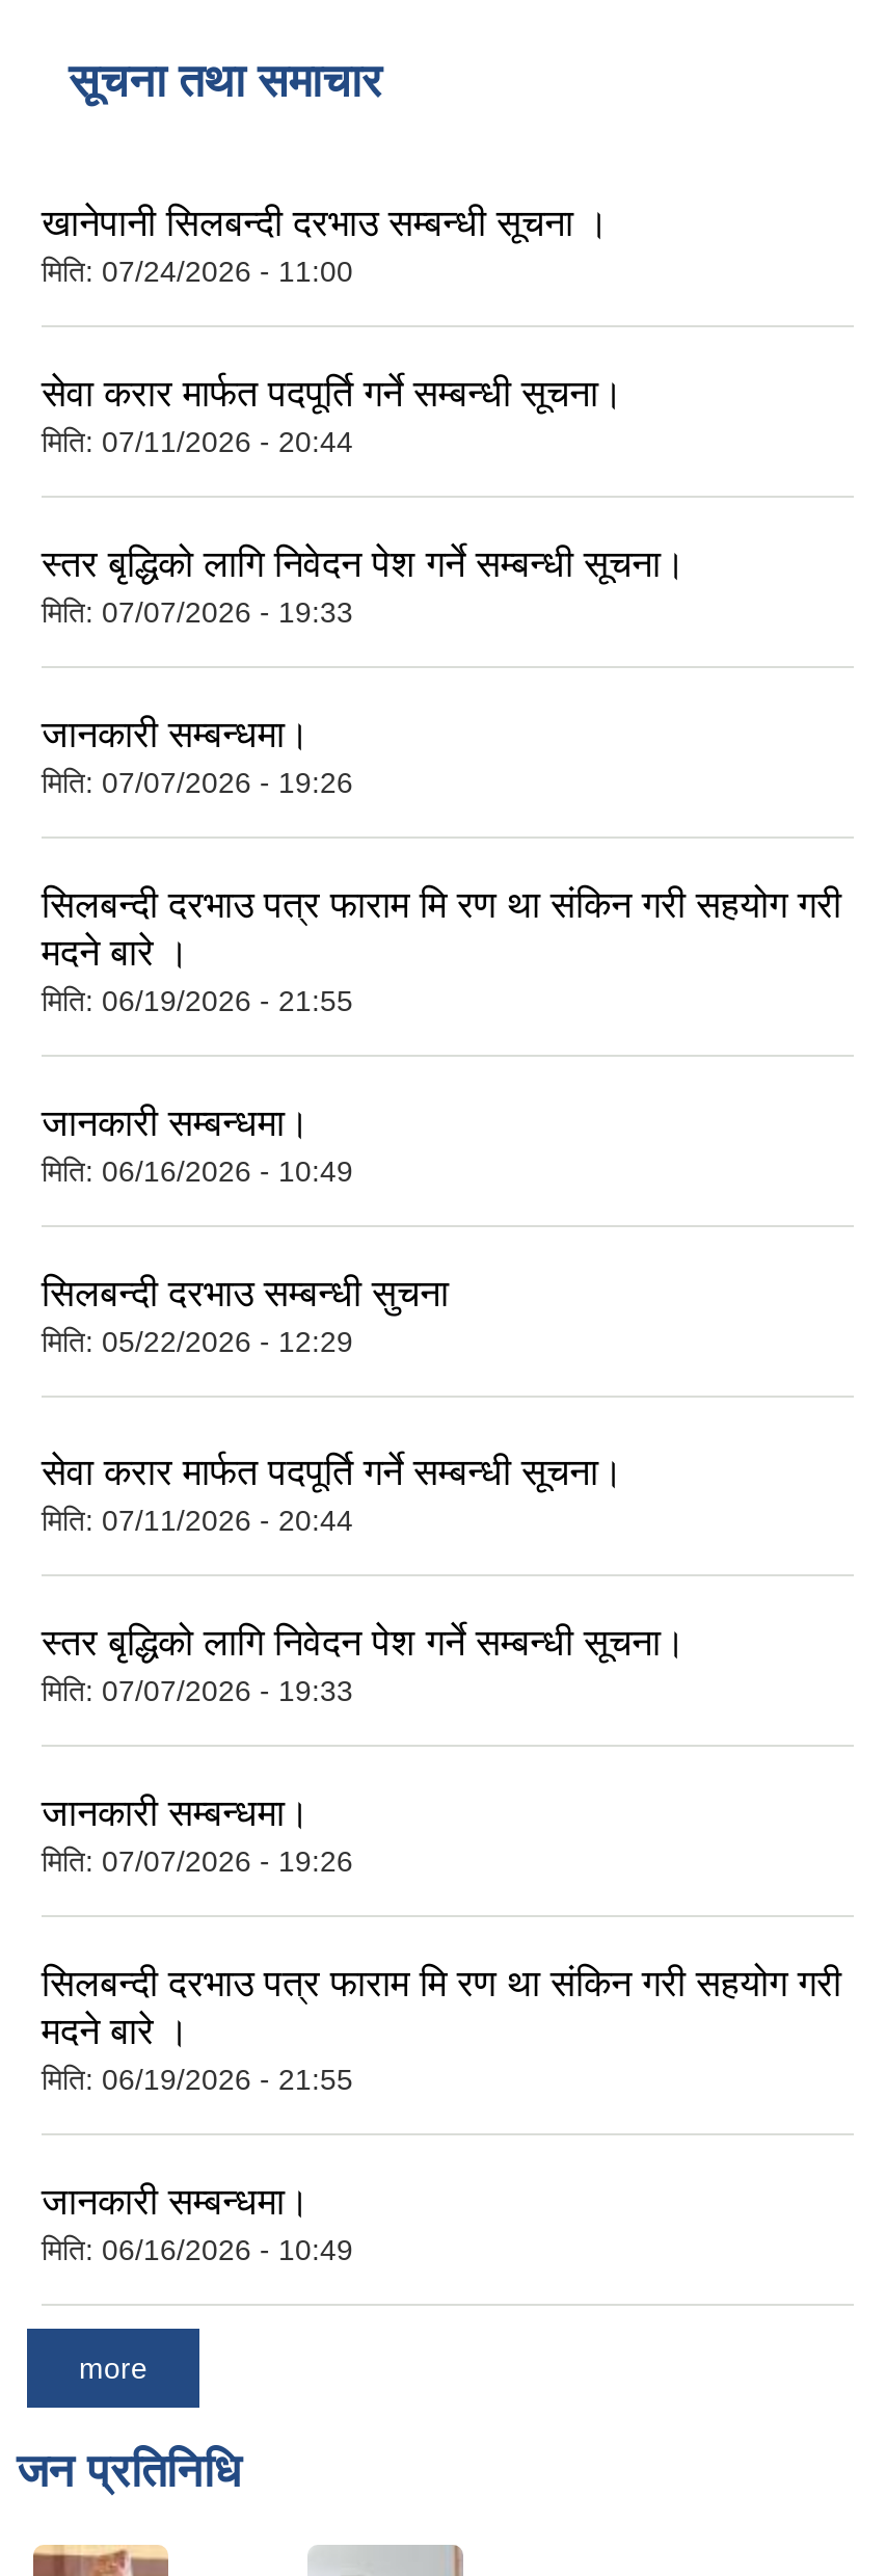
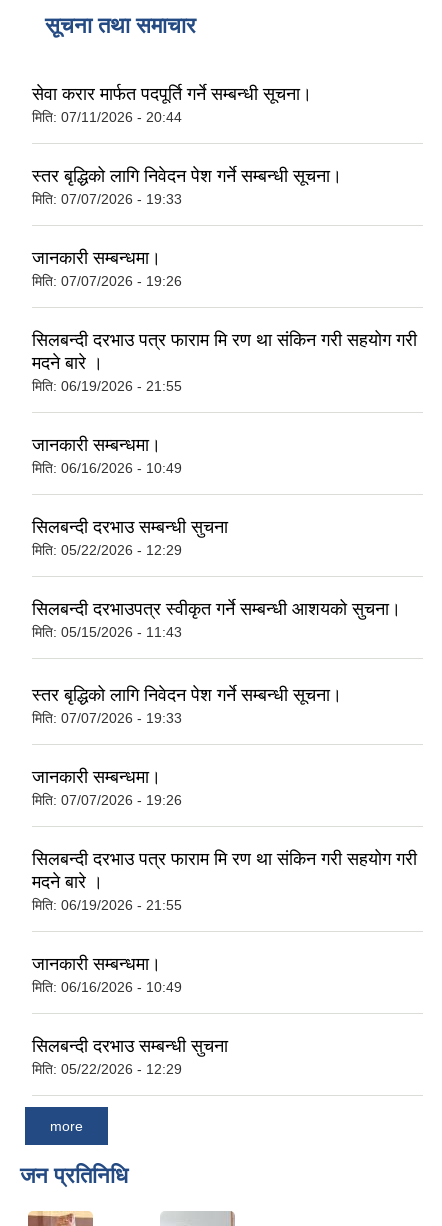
- खानेपानी सिलबन्दी दरभाउ सम्बन्धी सूचना ।
- मिति: 07/24/2026 - 11:00

moved up: सेवा करार मार्फत पदपूर्ति गर्ने सम्बन्धी सूचना। | मिति: 07/11/2026 - 20:44 | स्तर बृद्धिको लागि निवेदन पेश गर्ने सम्बन्धी सूचना। | ... | सिलबन्दी दरभाउ सम्बन्धी सुचना | मिति: 05/22/2026 - 12:29

- सेवा करार मार्फत पदपूर्ति गर्ने सम्बन्धी सूचना।
- मिति: 07/11/2026 - 20:44
+ सिलबन्दी दरभाउपत्र स्वीकृत गर्ने सम्बन्धी आशयको सुचना।
+ मिति: 05/15/2026 - 11:43

moved up: स्तर बृद्धिको लागि निवेदन पेश गर्ने सम्बन्धी सूचना। | मिति: 07/07/2026 - 19:33 | जानकारी सम्बन्धमा। | ... | जानकारी सम्बन्धमा। | मिति: 06/16/2026 - 10:49

+ सिलबन्दी दरभाउ सम्बन्धी सुचना
+ मिति: 05/22/2026 - 12:29
